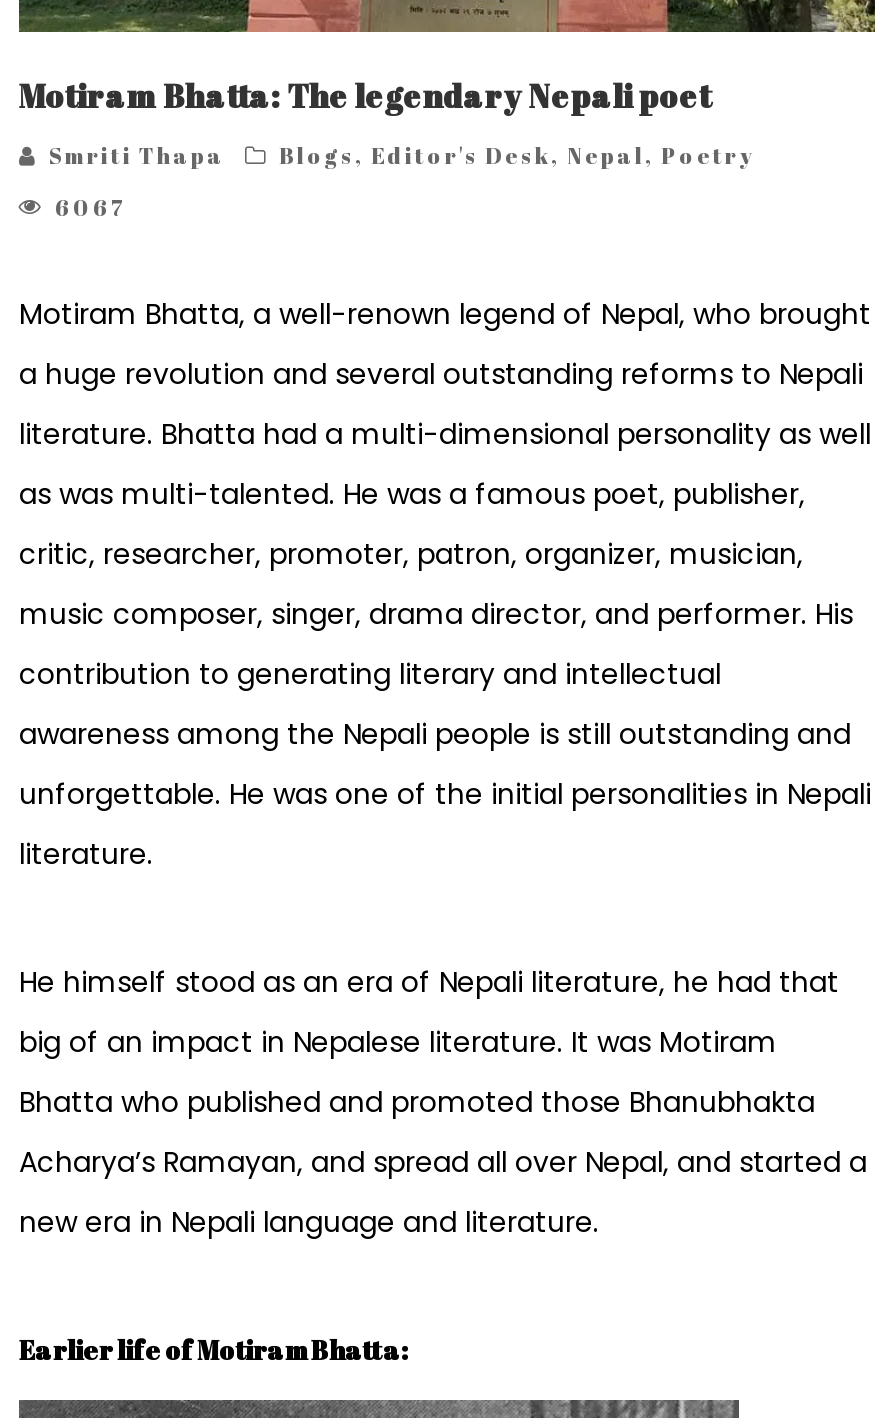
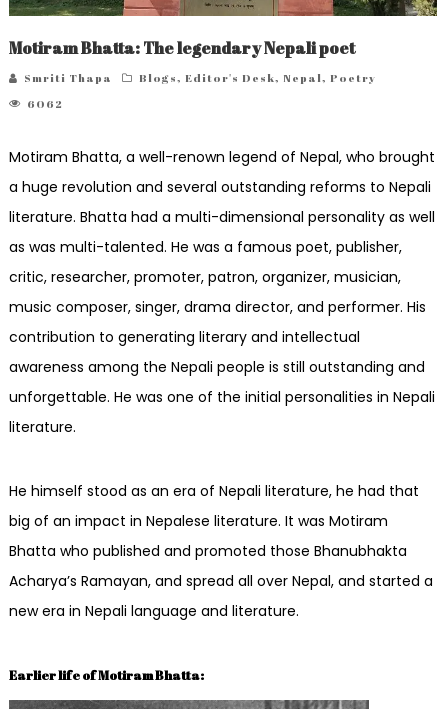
- 6067
+ 6062
